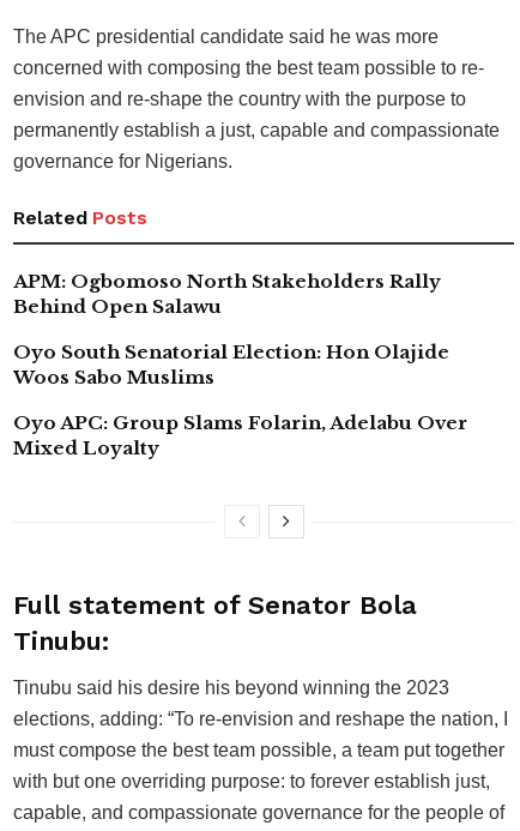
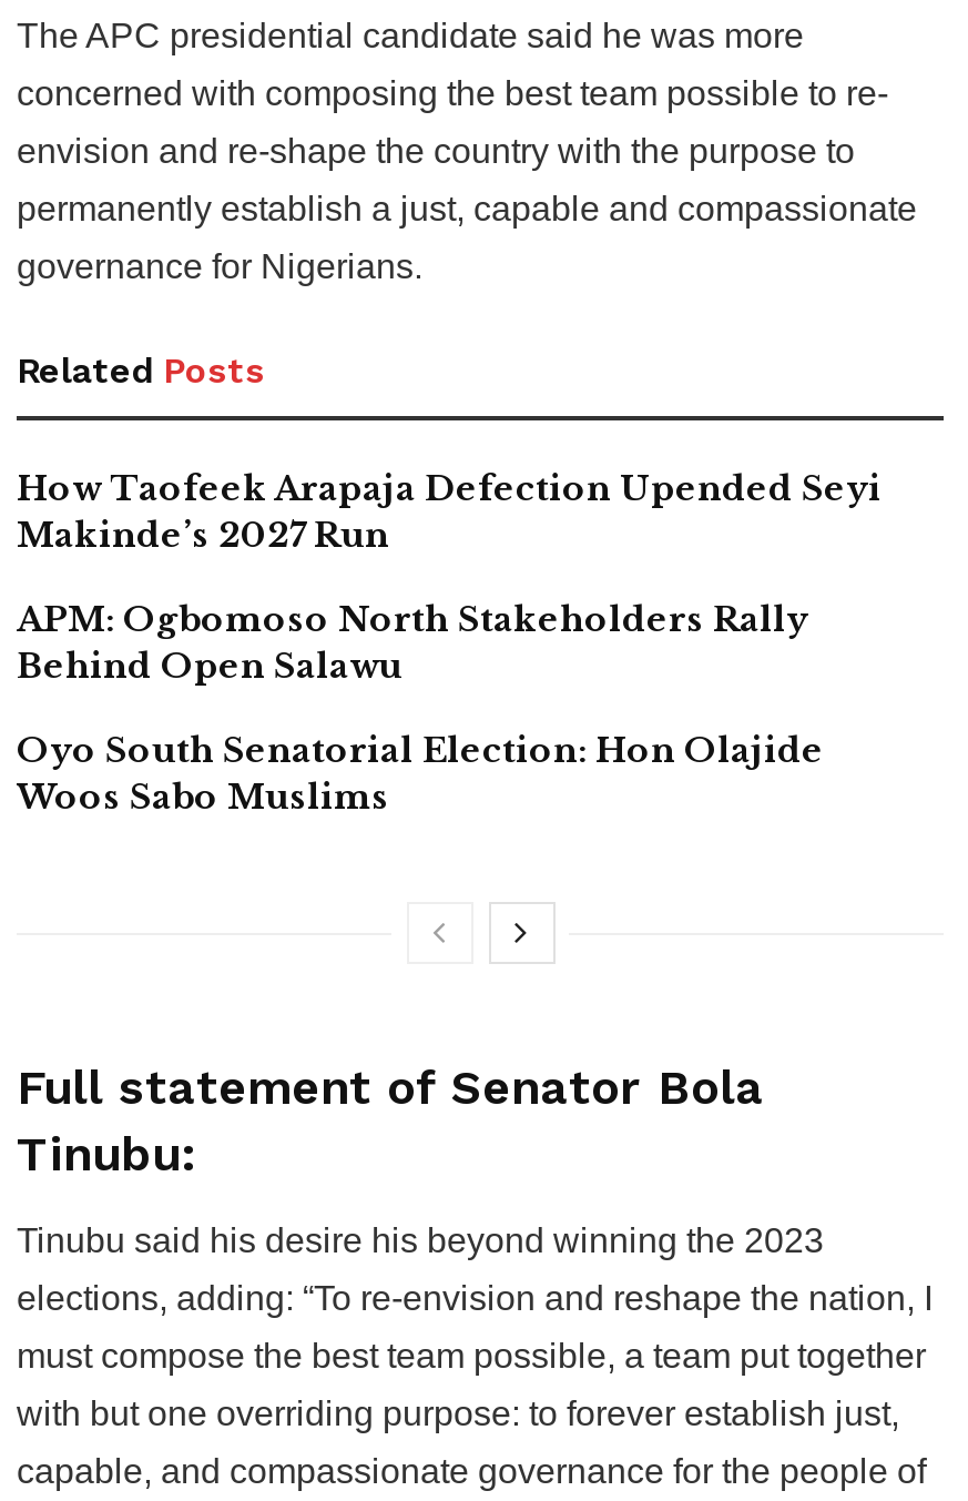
+ How Taofeek Arapaja Defection Upended Seyi
+ Makinde’s 2027 Run

moved down: APM: Ogbomoso North Stakeholders Rally | Behind Open Salawu | Oyo South Senatorial Election: Hon Olajide | Woos Sabo Muslims

- Oyo APC: Group Slams Folarin, Adelabu Over
- Mixed Loyalty
